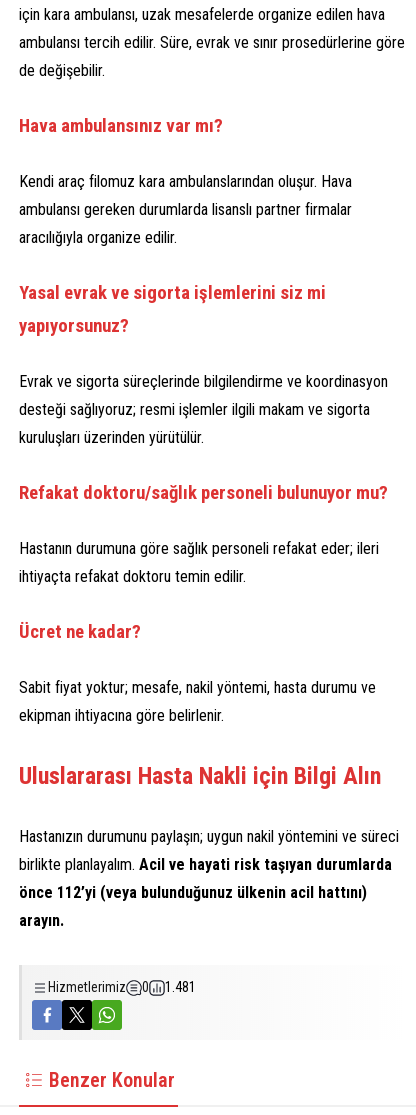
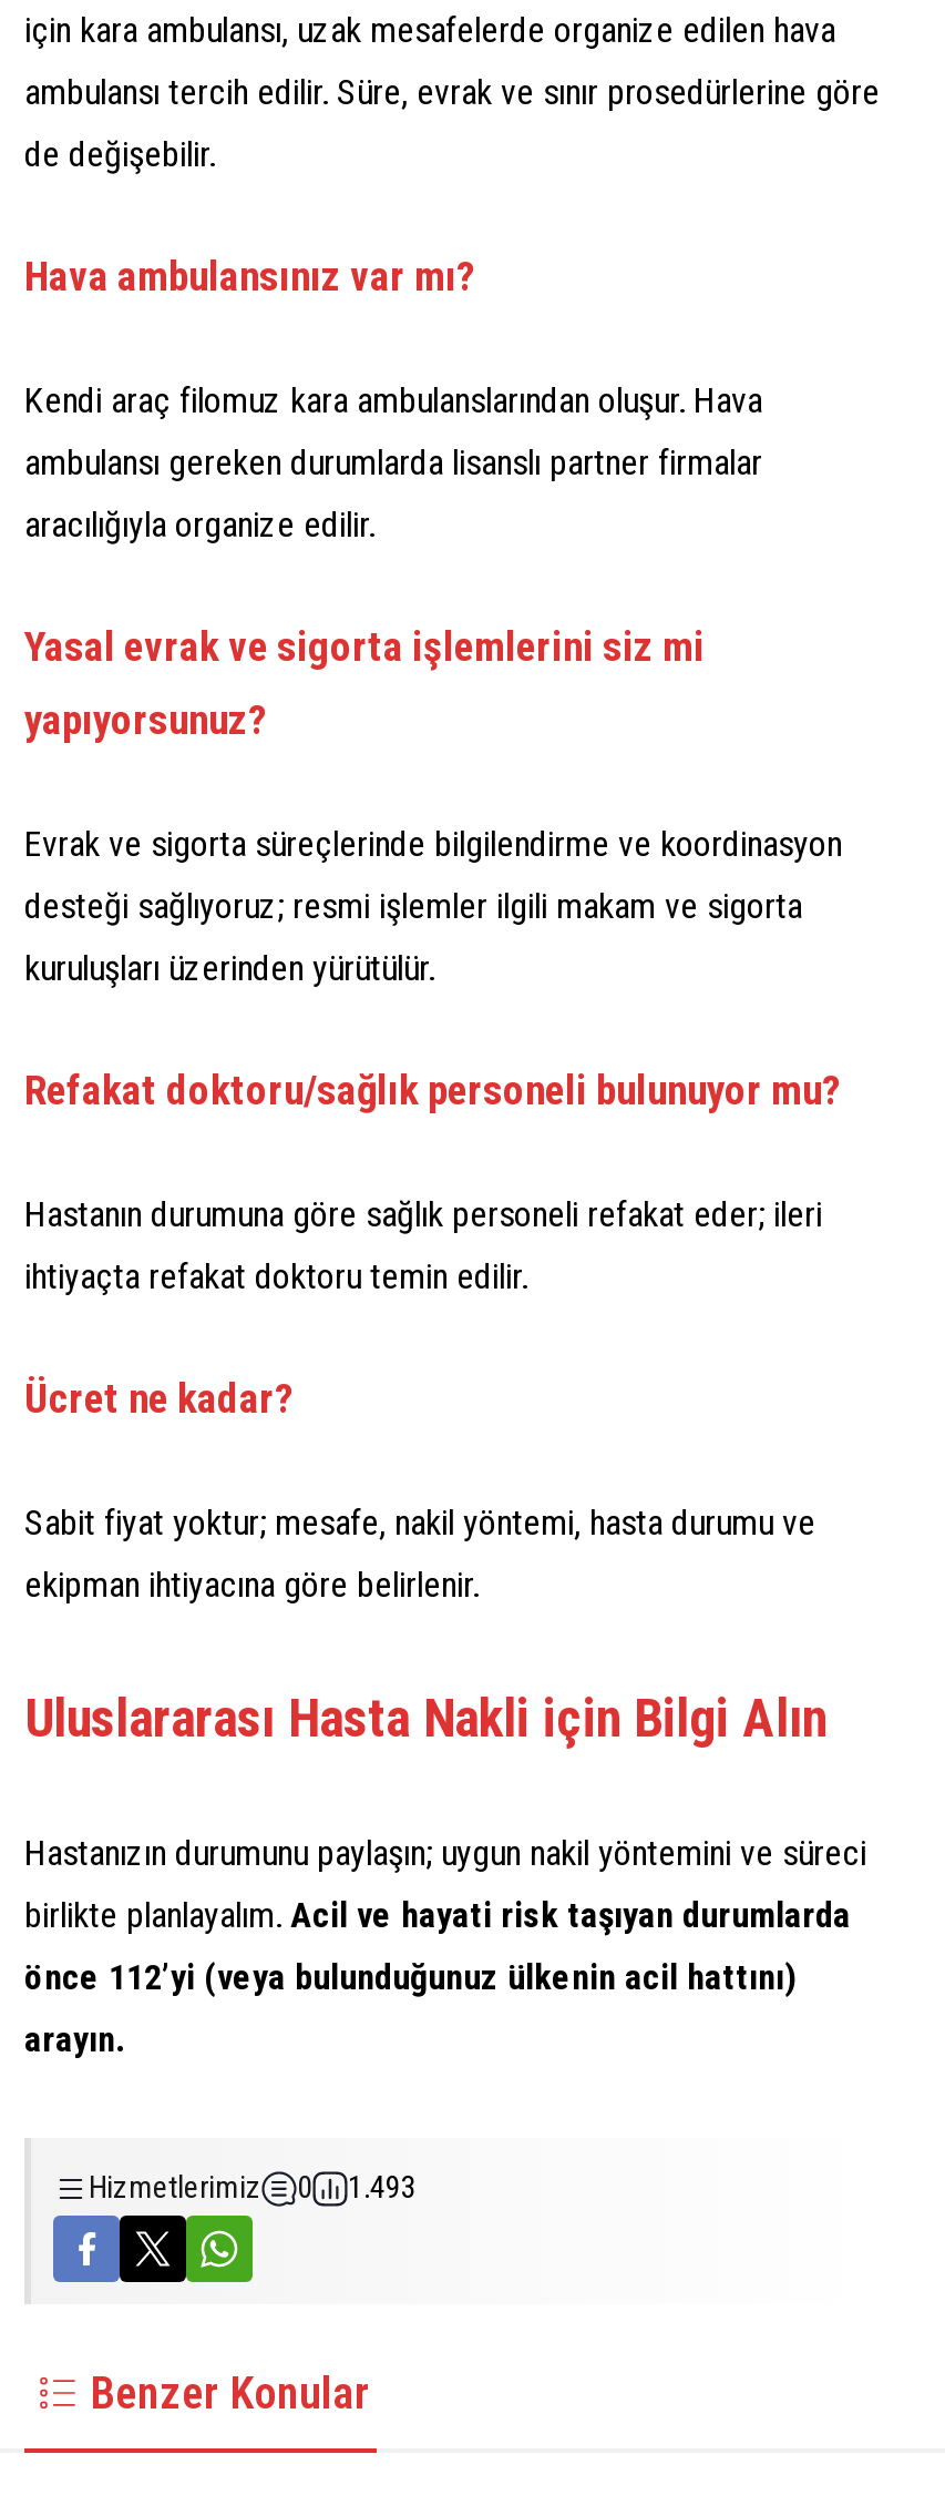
- Hizmetlerimiz 0 1.481
+ Hizmetlerimiz 0 1.493
